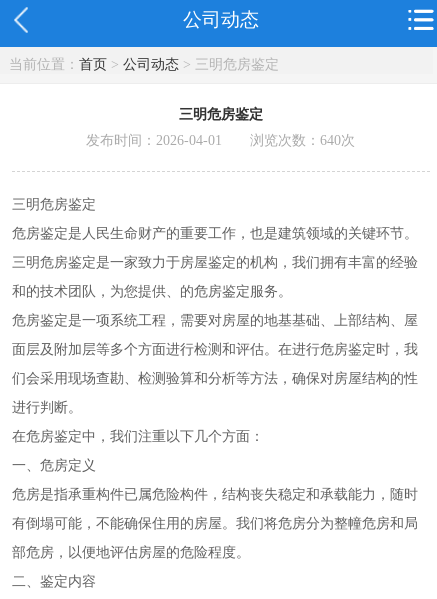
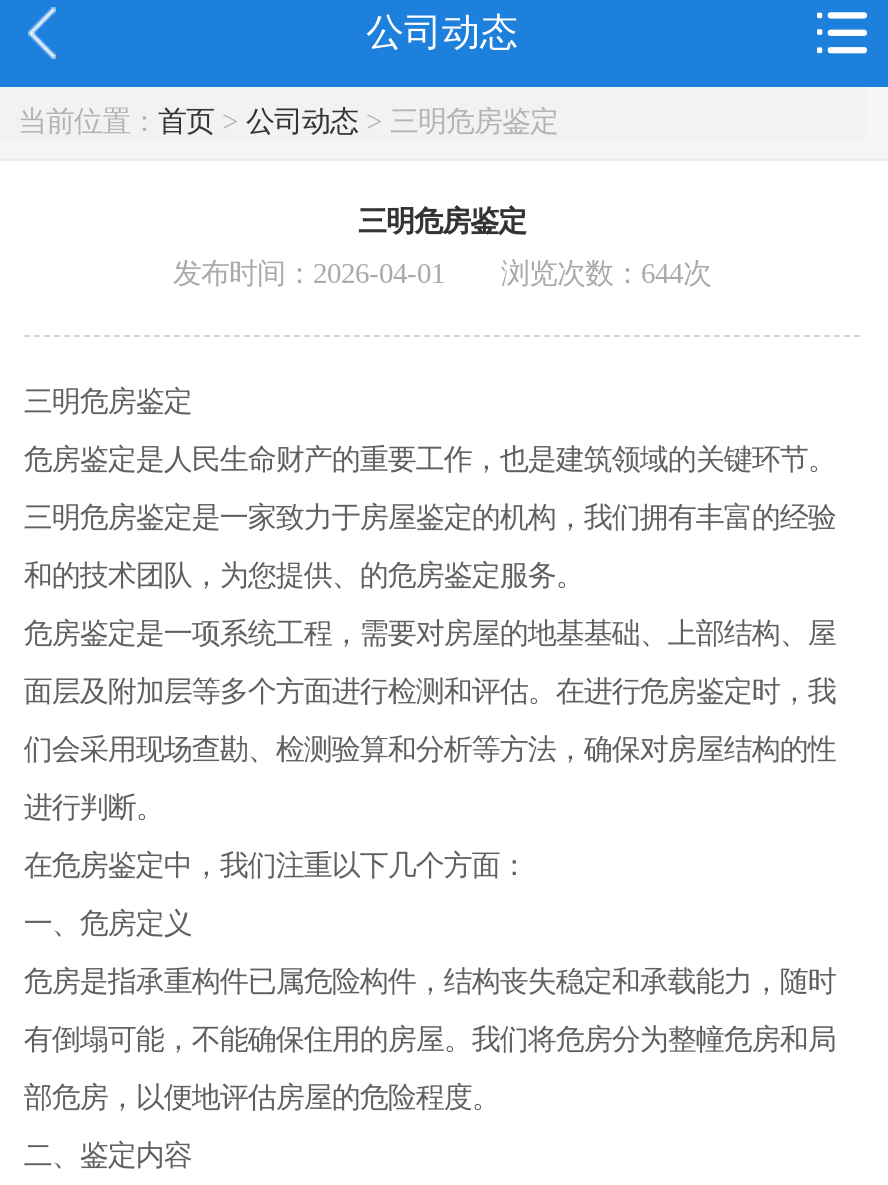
- 发布时间：2026-04-01 浏览次数：640次
+ 发布时间：2026-04-01 浏览次数：644次
